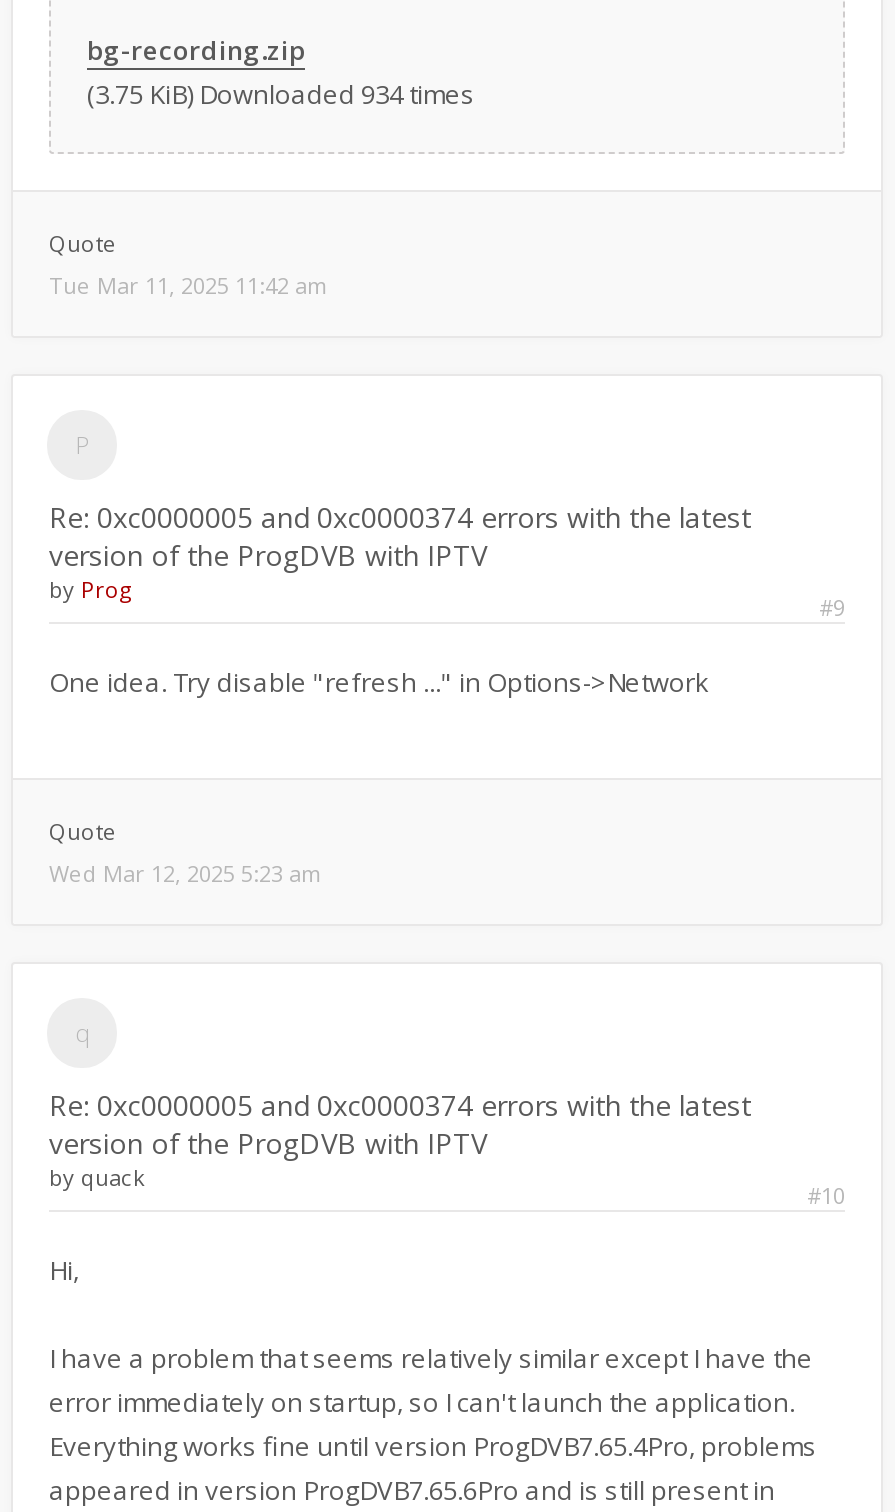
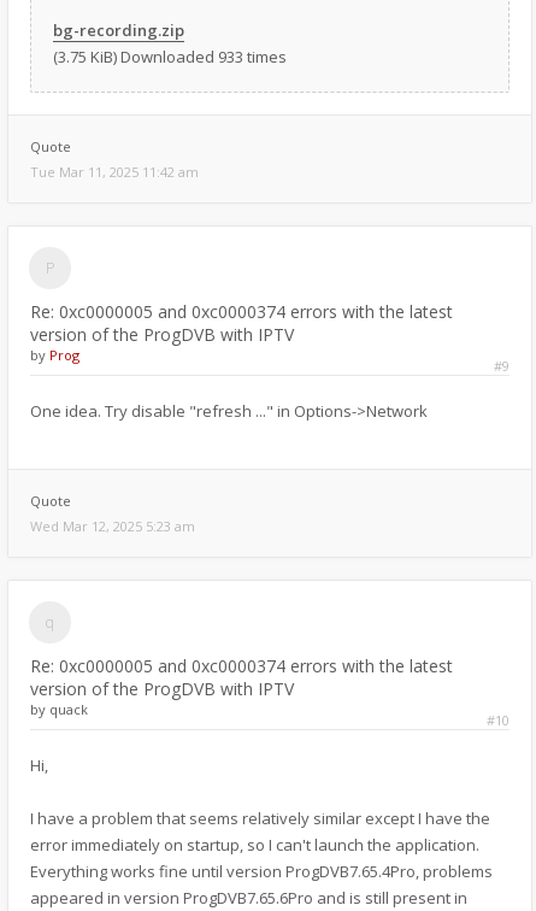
- (3.75 KiB) Downloaded 934 times
+ (3.75 KiB) Downloaded 933 times
